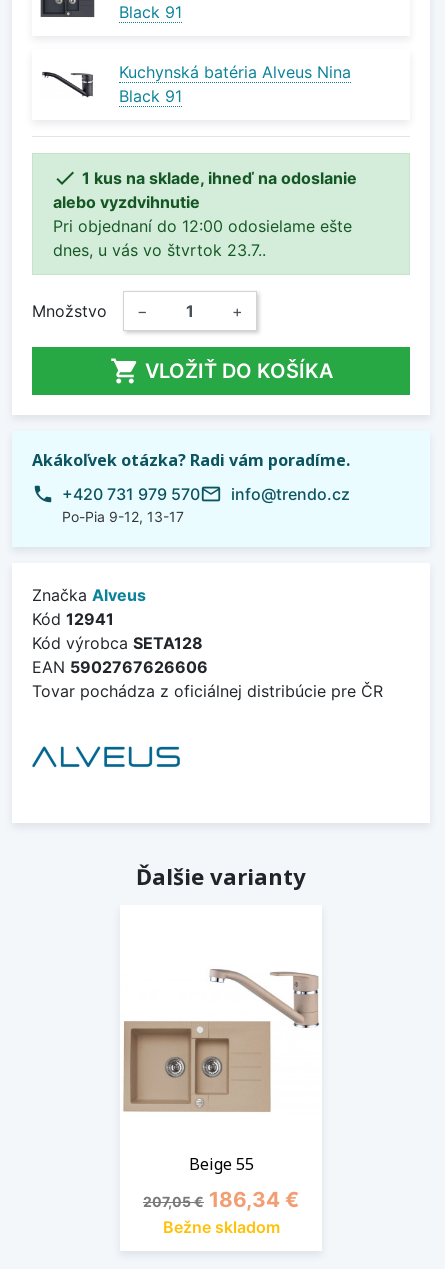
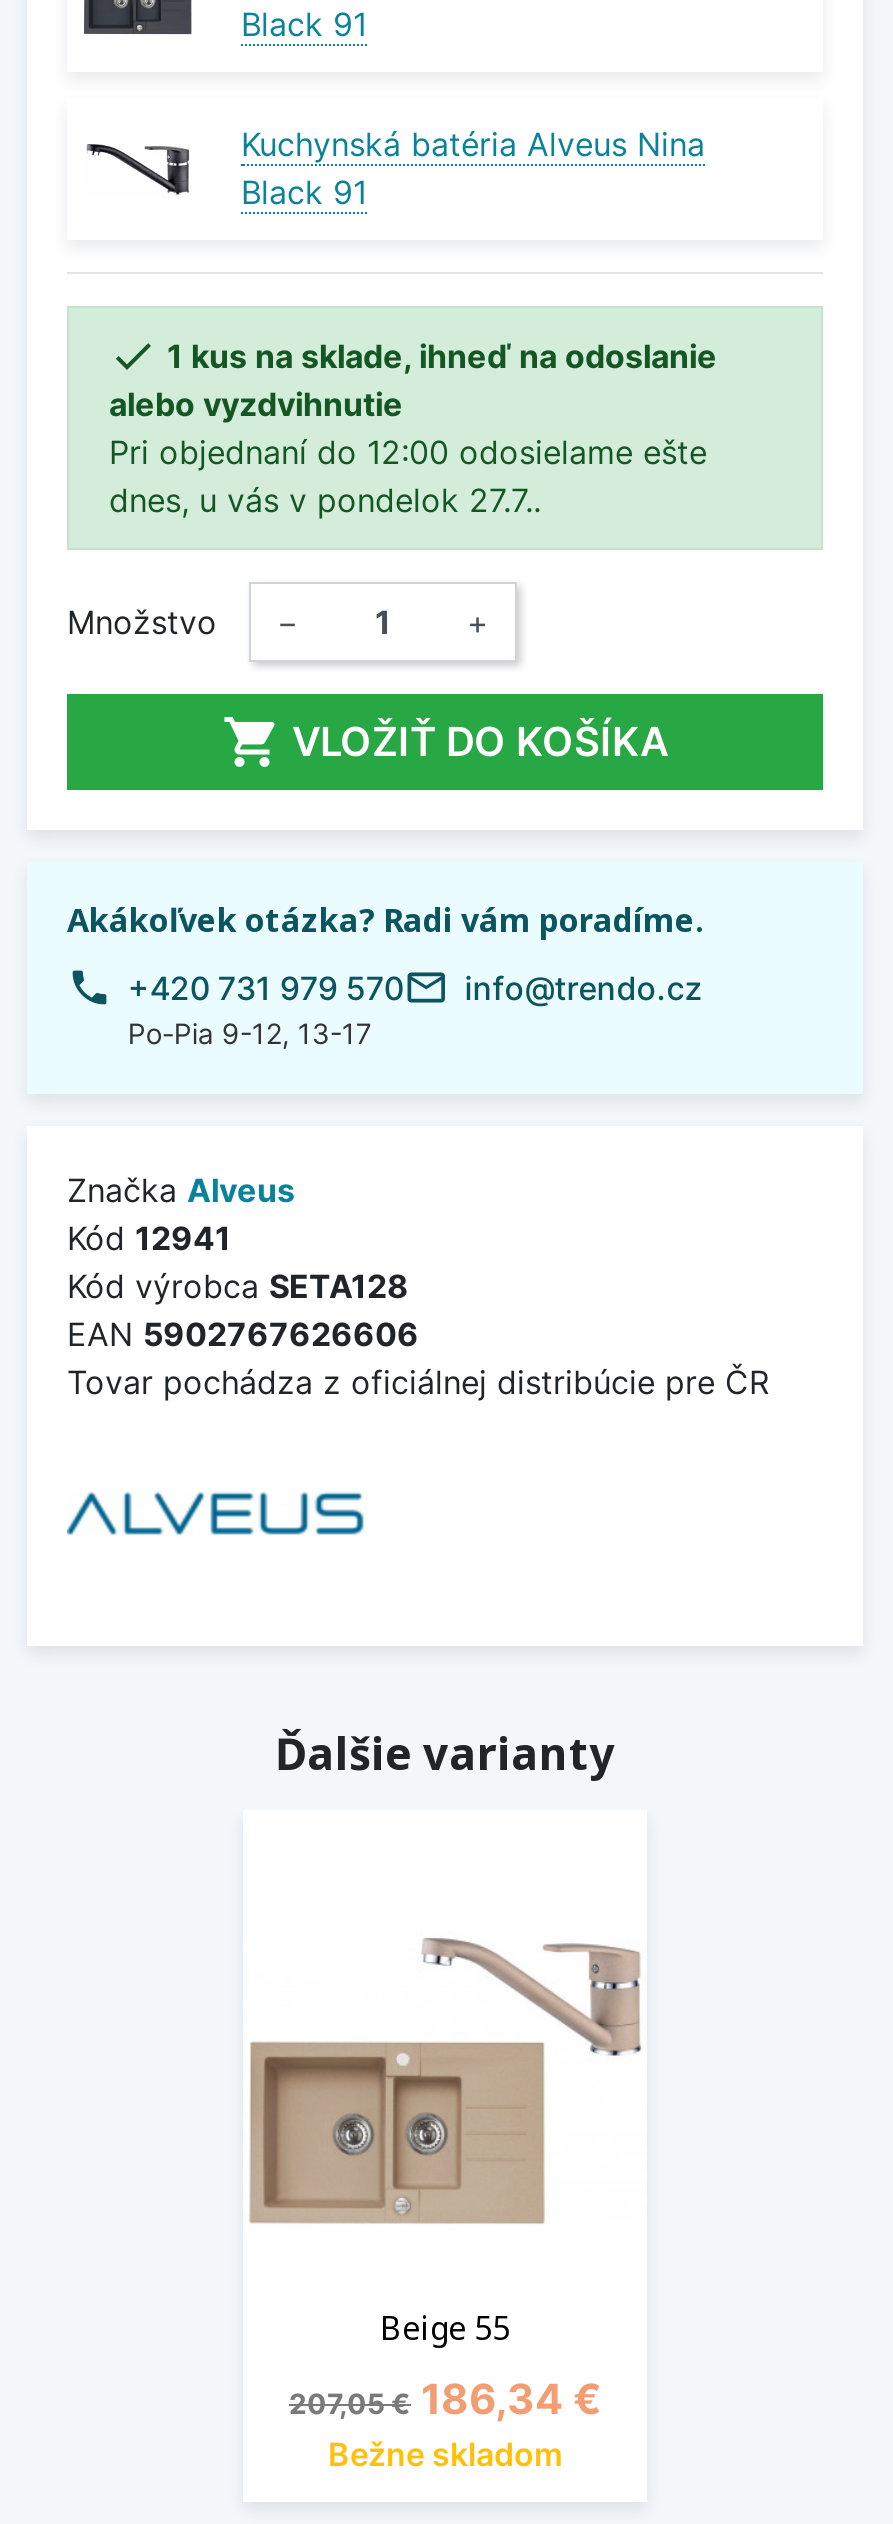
- dnes, u vás vo štvrtok 23.7..
+ dnes, u vás v pondelok 27.7..
